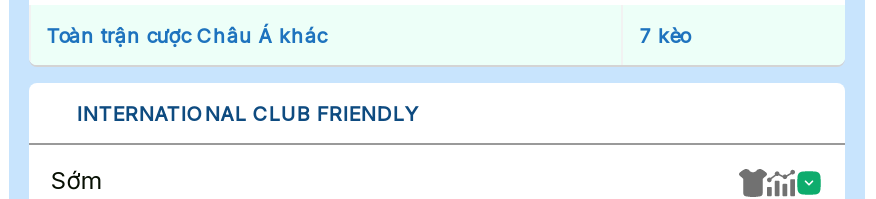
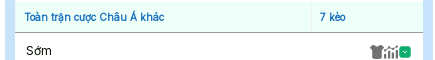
- INTERNATIONAL CLUB FRIENDLY
